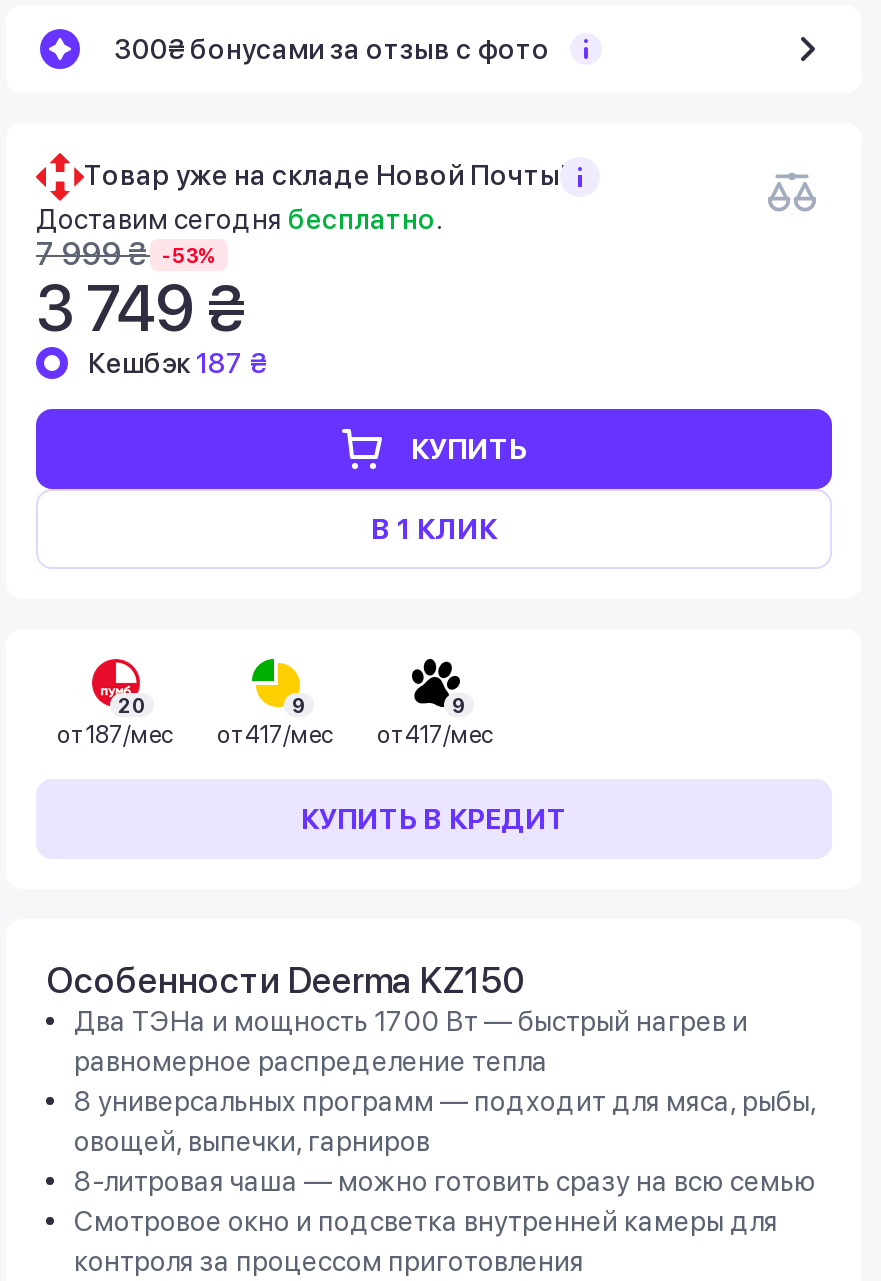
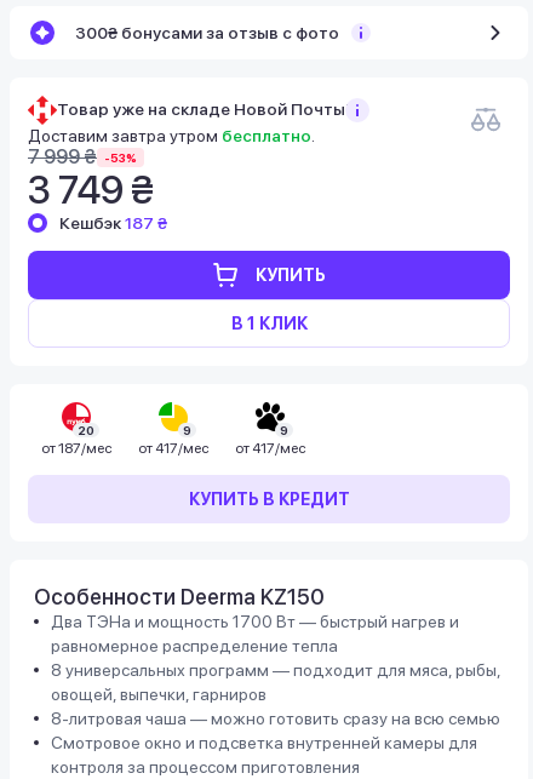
- Доставим сегодня бесплатно.
+ Доставим завтра утром бесплатно.
